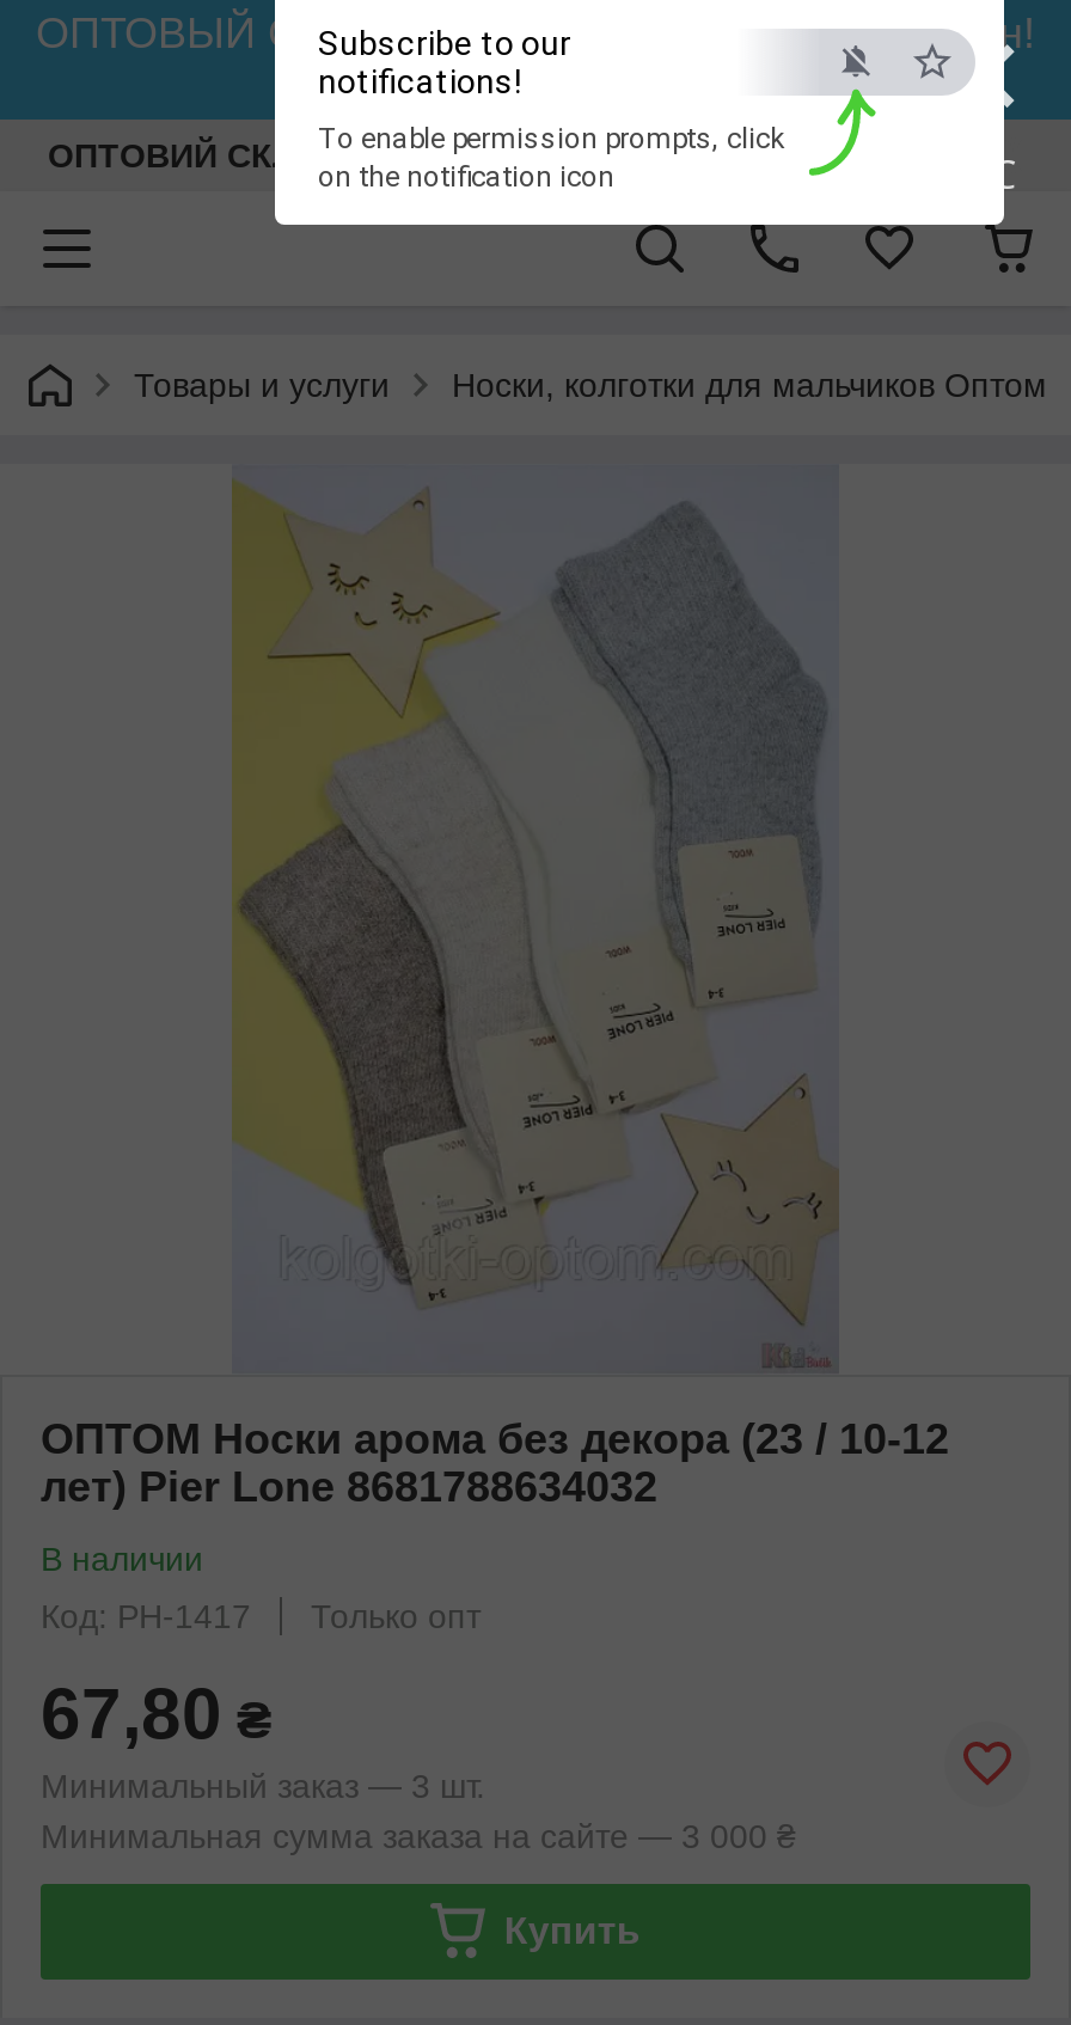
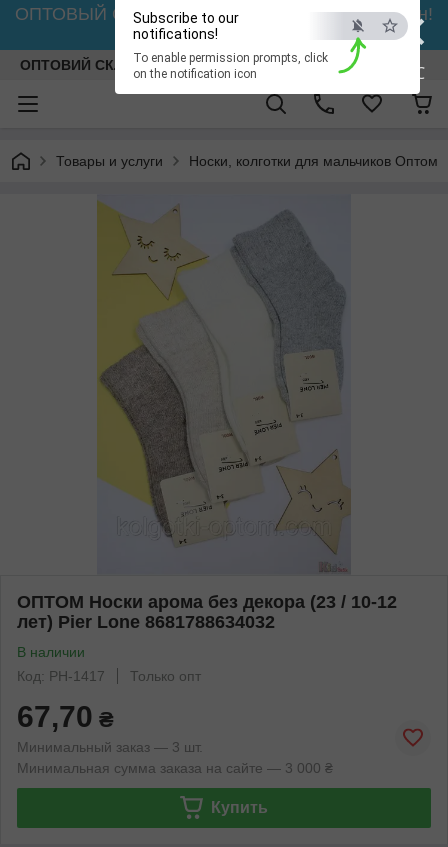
- 67,80 ₴
+ 67,70 ₴
